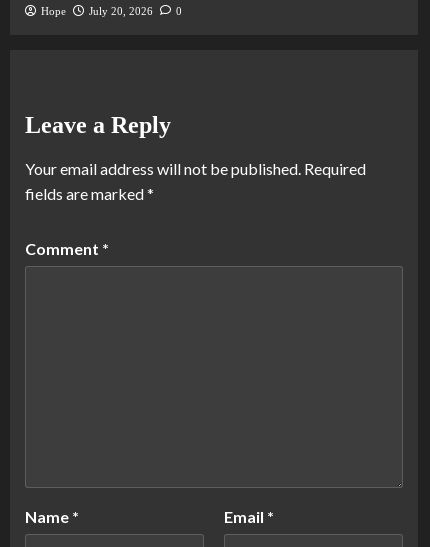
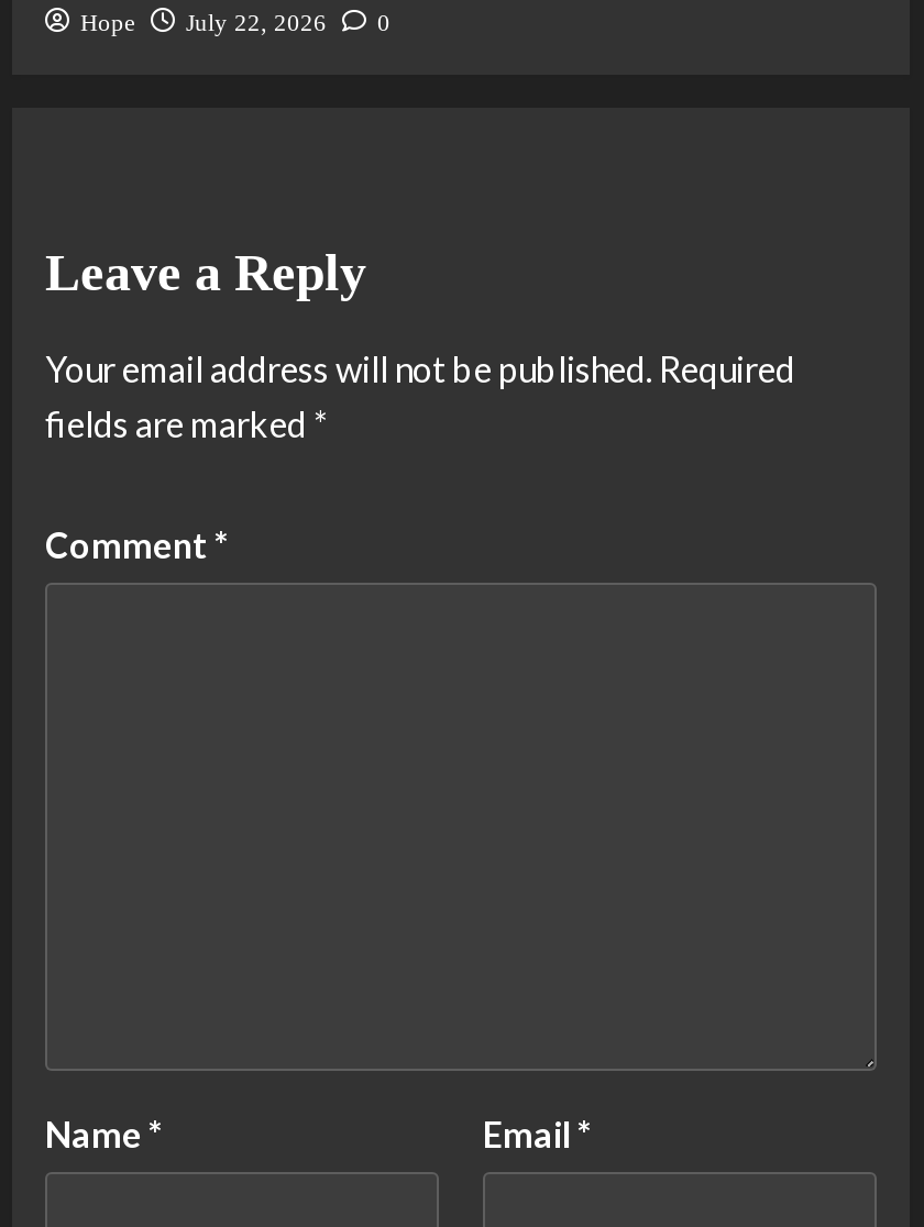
- Hope July 20, 2026 0
+ Hope July 22, 2026 0
